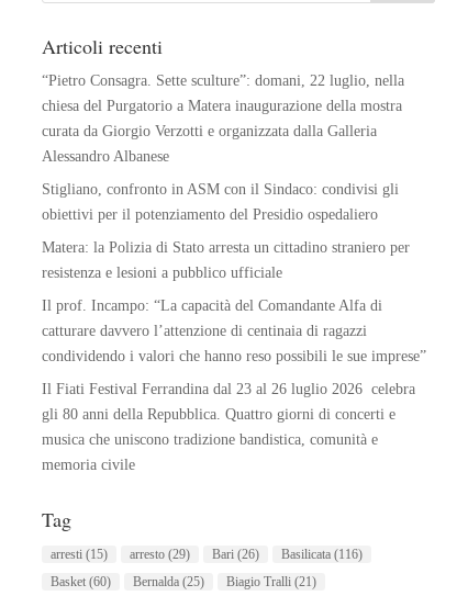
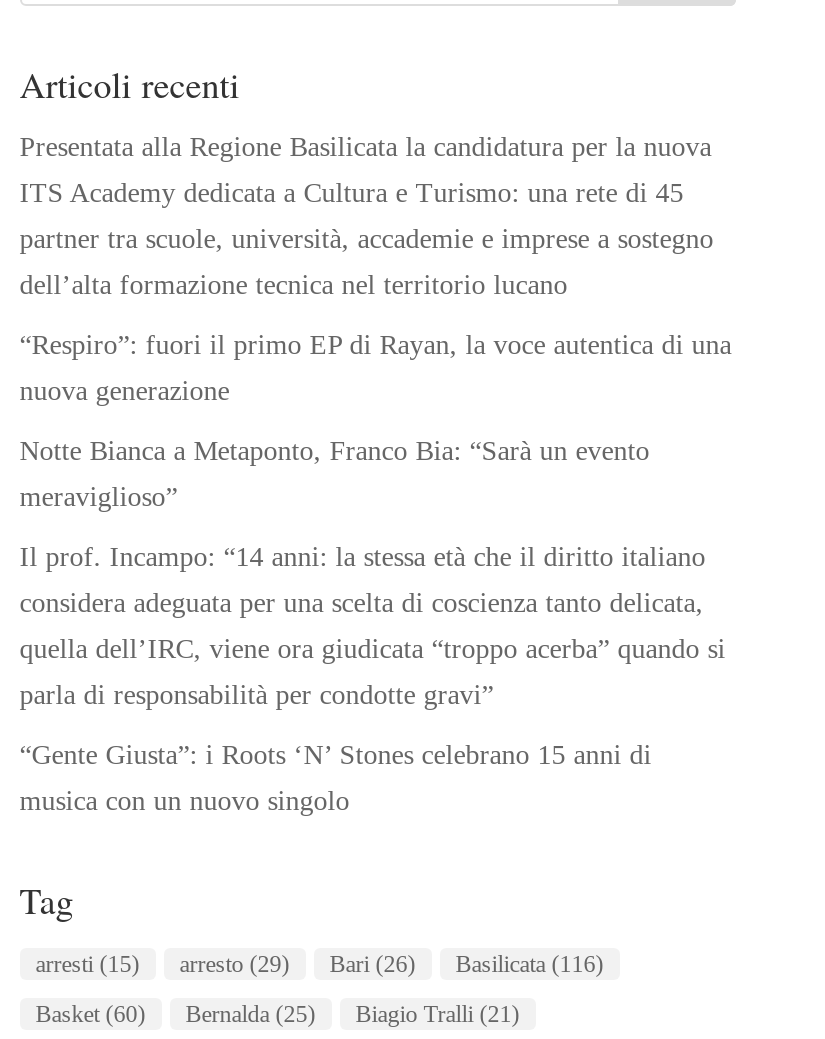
- “Pietro Consagra. Sette sculture”: domani, 22 luglio, nella
- chiesa del Purgatorio a Matera inaugurazione della mostra
- curata da Giorgio Verzotti e organizzata dalla Galleria
- Alessandro Albanese
- Stigliano, confronto in ASM con il Sindaco: condivisi gli
- obiettivi per il potenziamento del Presidio ospedaliero
- Matera: la Polizia di Stato arresta un cittadino straniero per
- resistenza e lesioni a pubblico ufficiale
- Il prof. Incampo: “La capacità del Comandante Alfa di
- catturare davvero l’attenzione di centinaia di ragazzi
- condividendo i valori che hanno reso possibili le sue imprese”
- Il Fiati Festival Ferrandina dal 23 al 26 luglio 2026 celebra
- gli 80 anni della Repubblica. Quattro giorni di concerti e
- musica che uniscono tradizione bandistica, comunità e
- memoria civile
+ Presentata alla Regione Basilicata la candidatura per la nuova
+ ITS Academy dedicata a Cultura e Turismo: una rete di 45
+ partner tra scuole, università, accademie e imprese a sostegno
+ dell’alta formazione tecnica nel territorio lucano
+ “Respiro”: fuori il primo EP di Rayan, la voce autentica di una
+ nuova generazione
+ Notte Bianca a Metaponto, Franco Bia: “Sarà un evento
+ meraviglioso”
+ Il prof. Incampo: “14 anni: la stessa età che il diritto italiano
+ considera adeguata per una scelta di coscienza tanto delicata,
+ quella dell’IRC, viene ora giudicata “troppo acerba” quando si
+ parla di responsabilità per condotte gravi”
+ “Gente Giusta”: i Roots ‘N’ Stones celebrano 15 anni di
+ musica con un nuovo singolo
